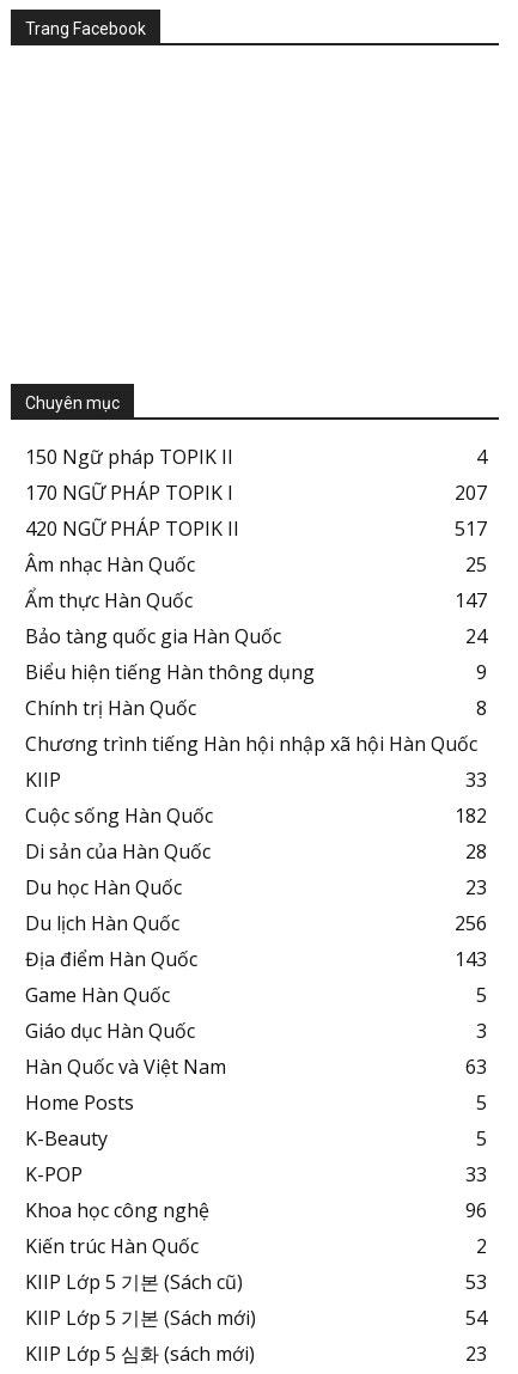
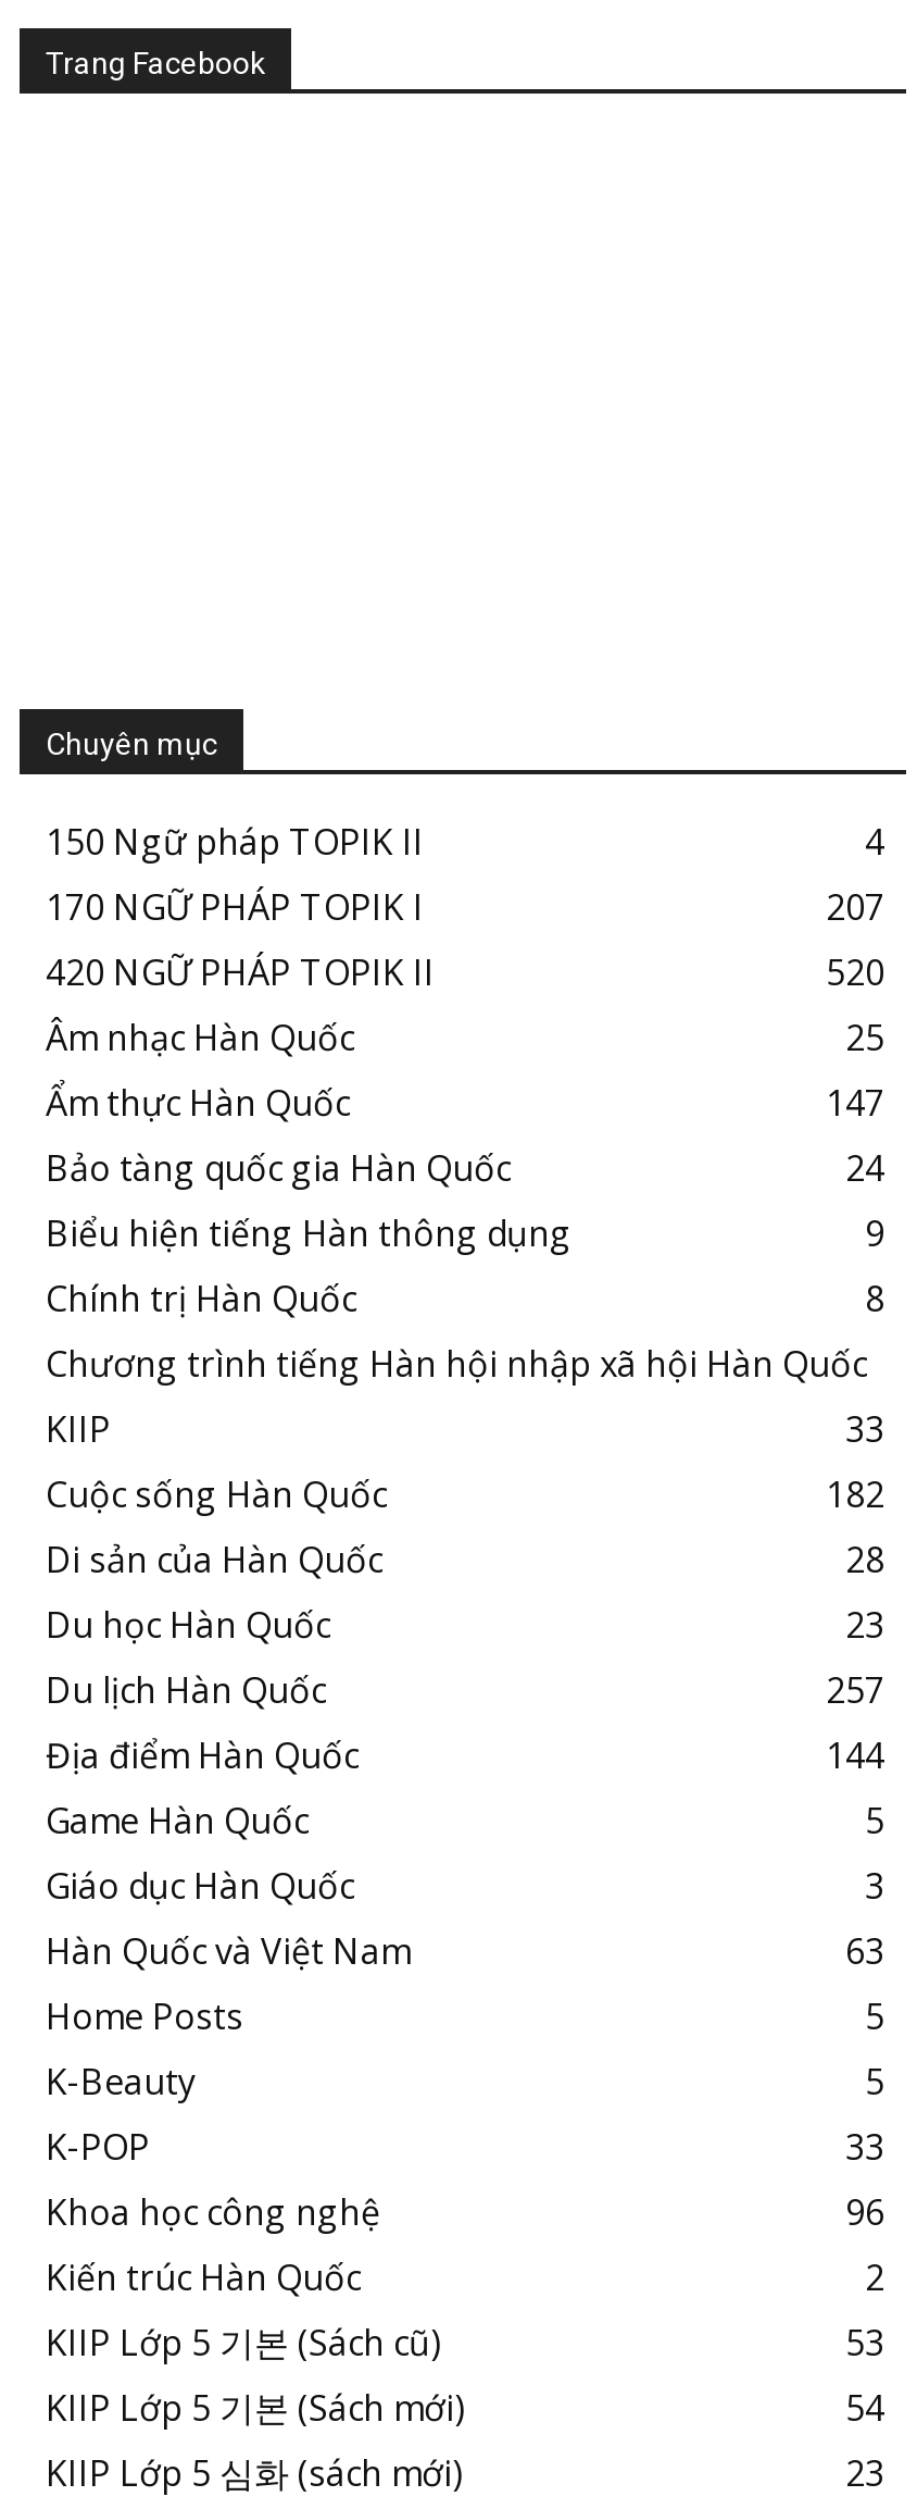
- 517
+ 520

- 256
+ 257

- 143
+ 144
